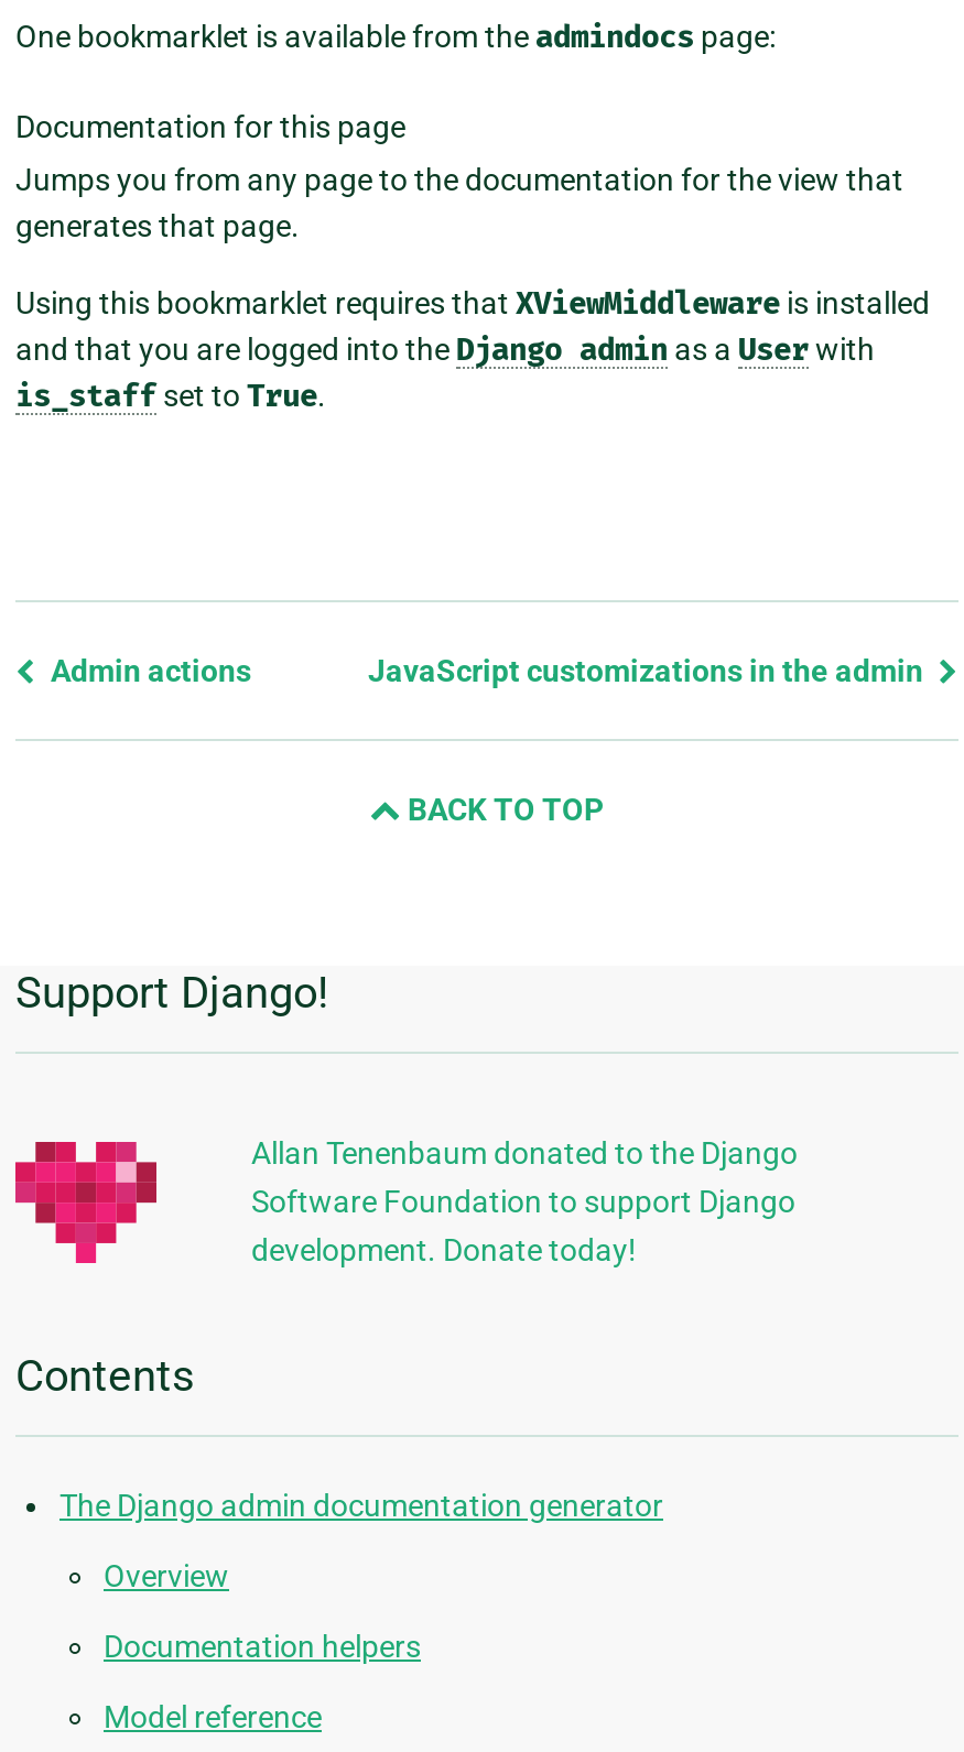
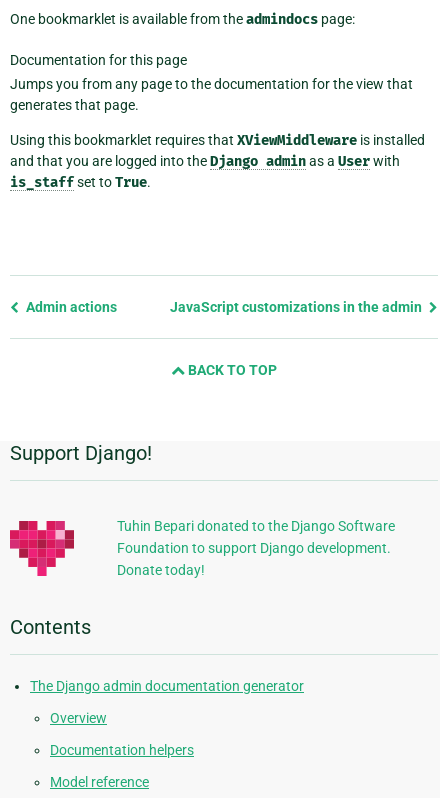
- Allan Tenenbaum donated to the Django
- Software Foundation to support Django
- development. Donate today!
+ Tuhin Bepari donated to the Django Software
+ Foundation to support Django development.
+ Donate today!
